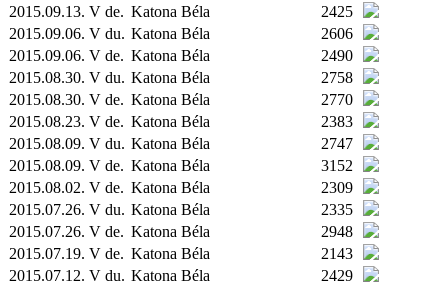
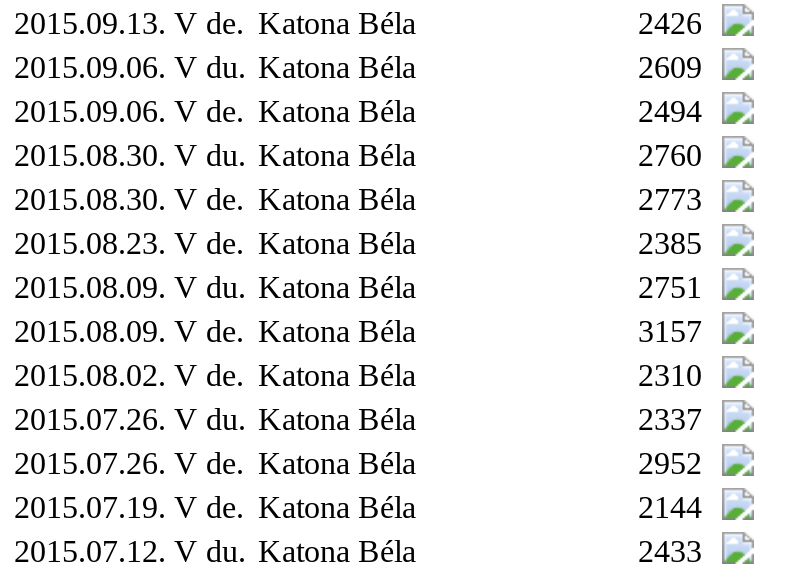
- 2425
+ 2426

- 2606
+ 2609

- 2490
+ 2494

- 2758
+ 2760

- 2770
+ 2773

- 2383
+ 2385

- 2747
+ 2751

- 3152
+ 3157

- 2309
+ 2310

- 2335
+ 2337

- 2948
+ 2952

- 2143
+ 2144

- 2429
+ 2433
